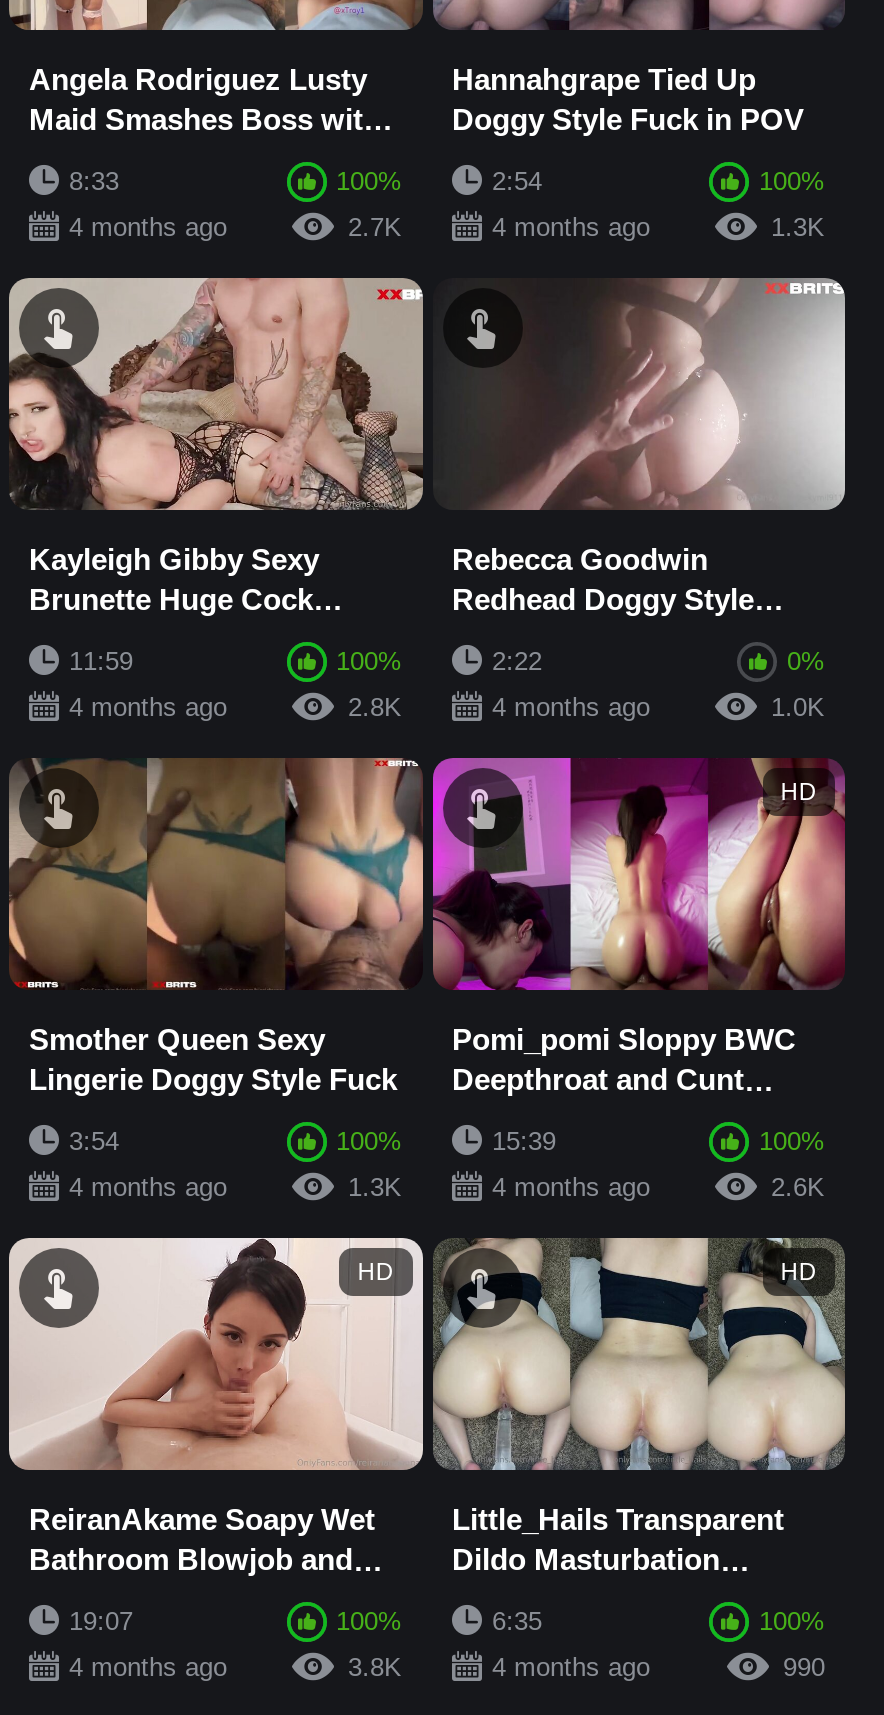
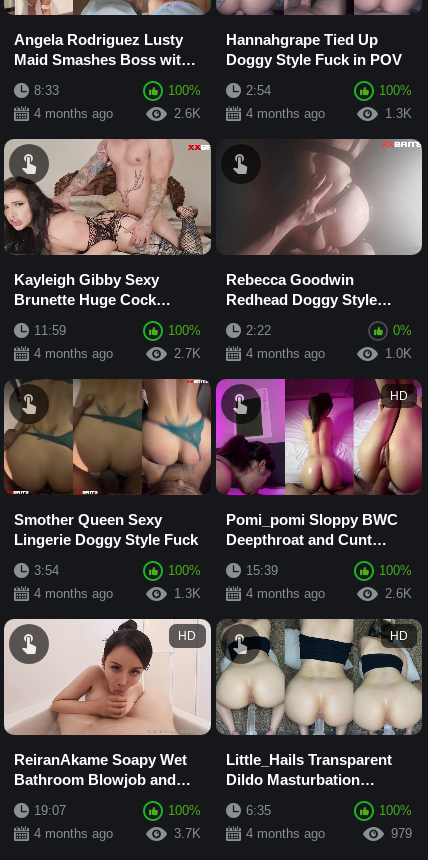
- 2.7K
+ 2.6K

- 2.8K
+ 2.7K

- 3.8K
+ 3.7K

- 990
+ 979
